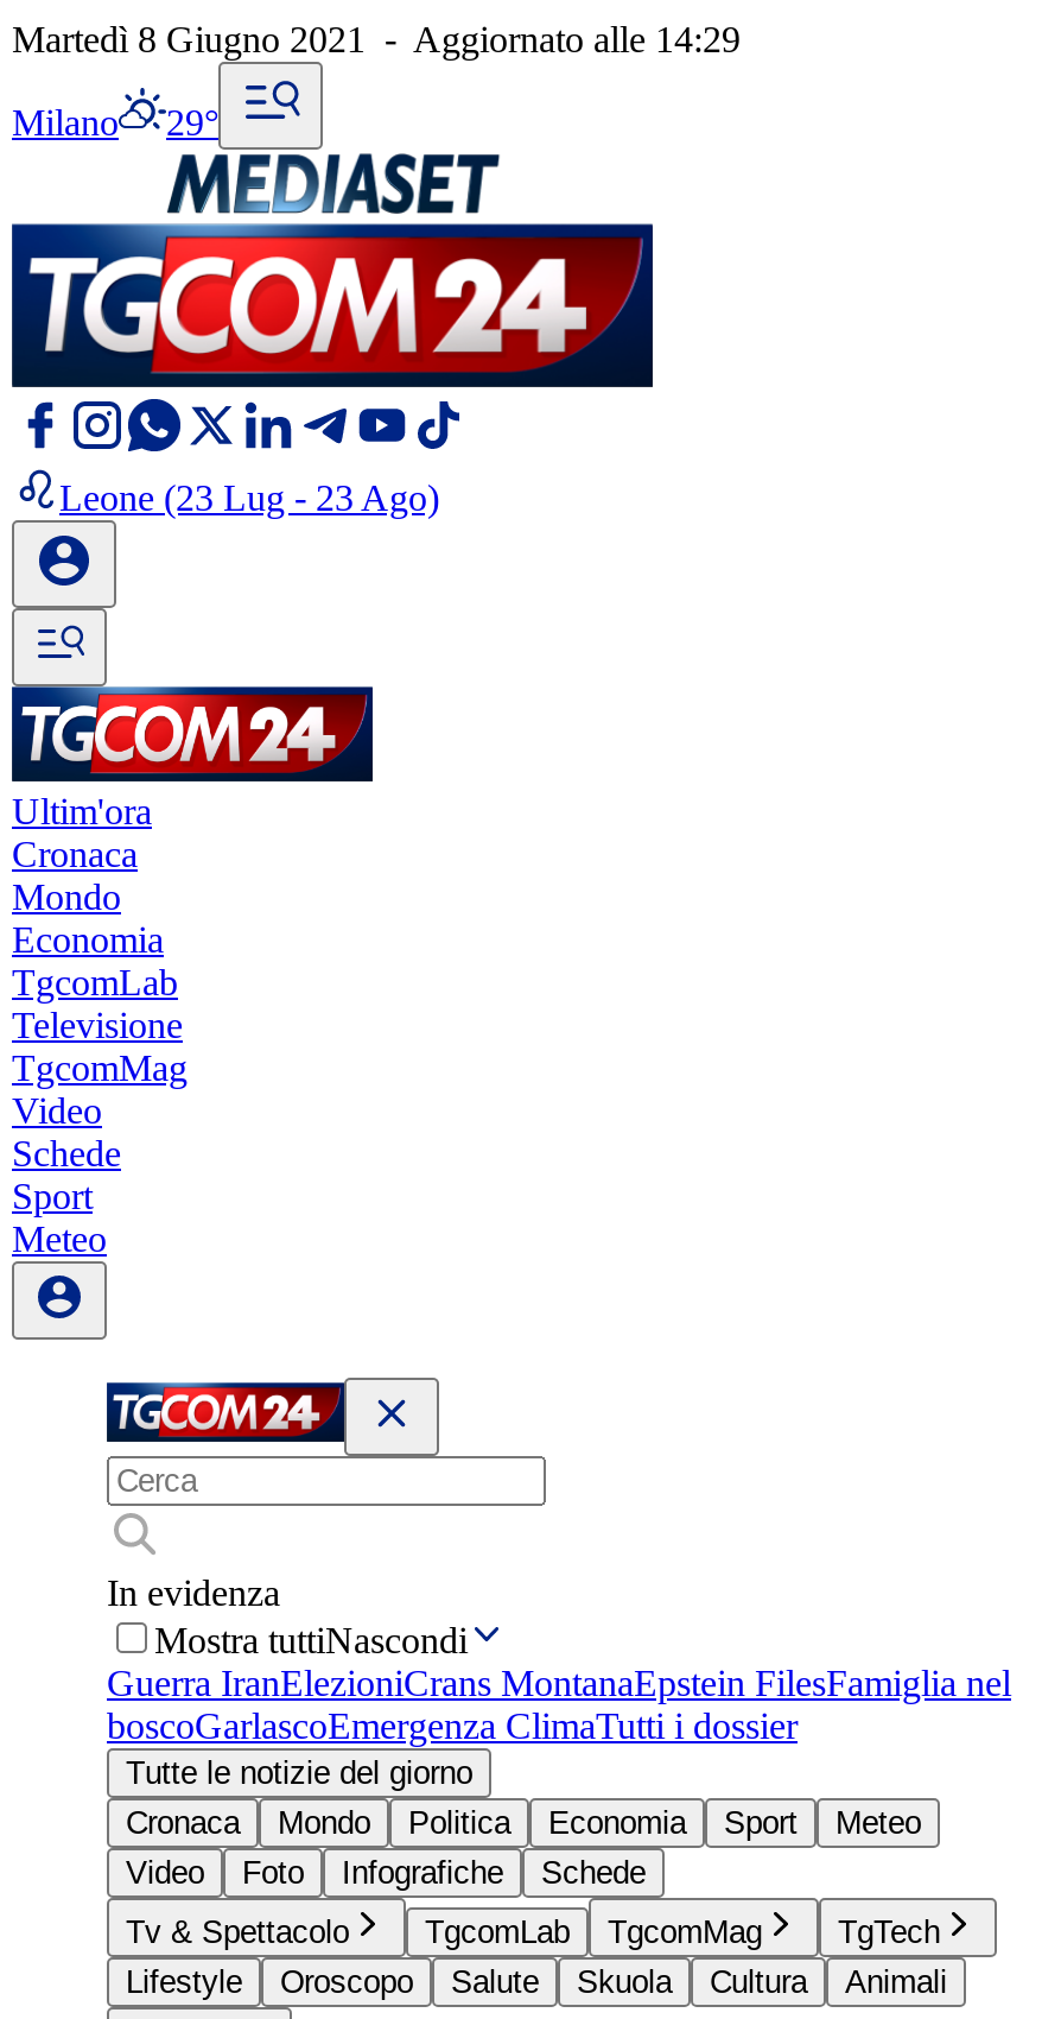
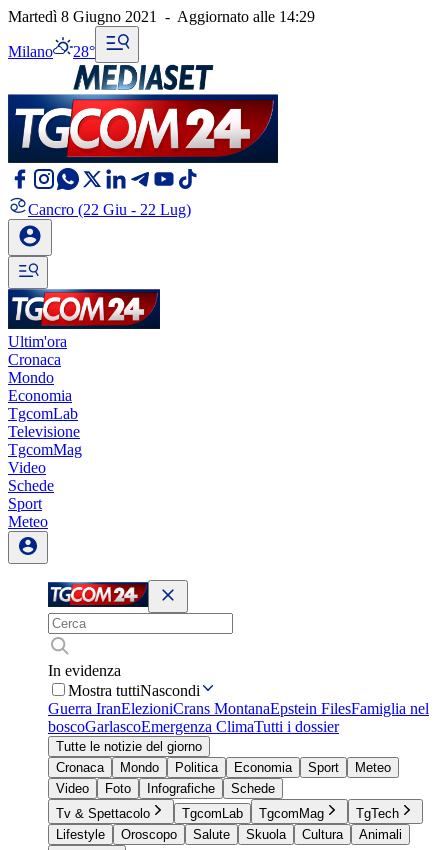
- Milano 29°
+ Milano 28°

- Leone (23 Lug - 23 Ago)
+ Cancro (22 Giu - 22 Lug)
